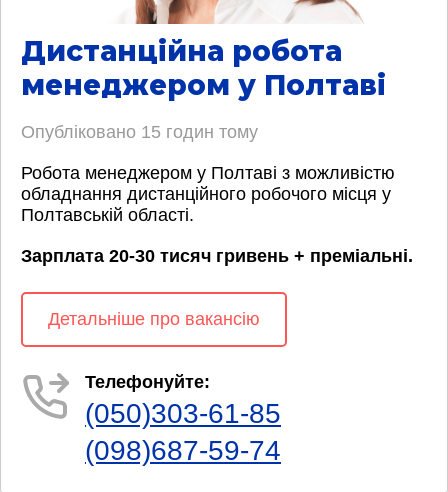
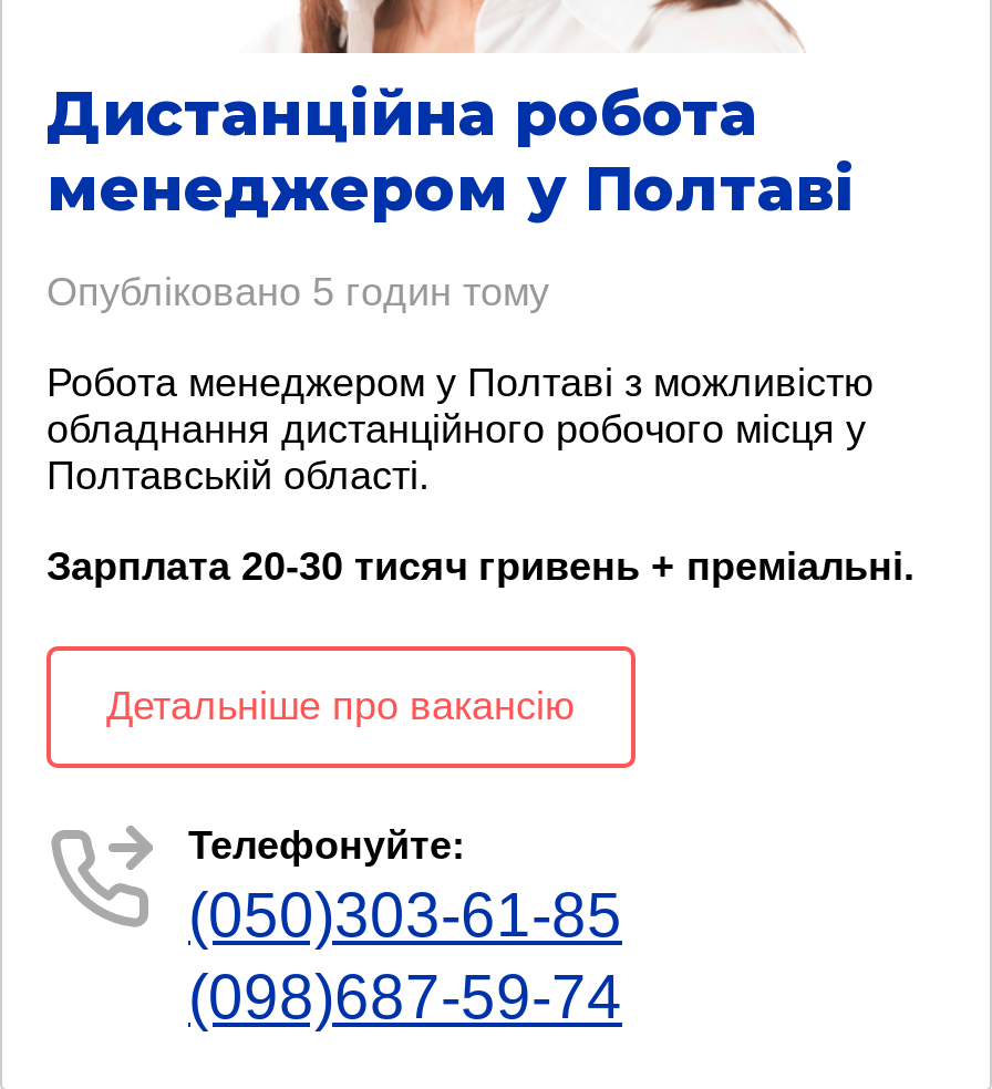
- Опубліковано 15 годин тому
+ Опубліковано 5 годин тому
